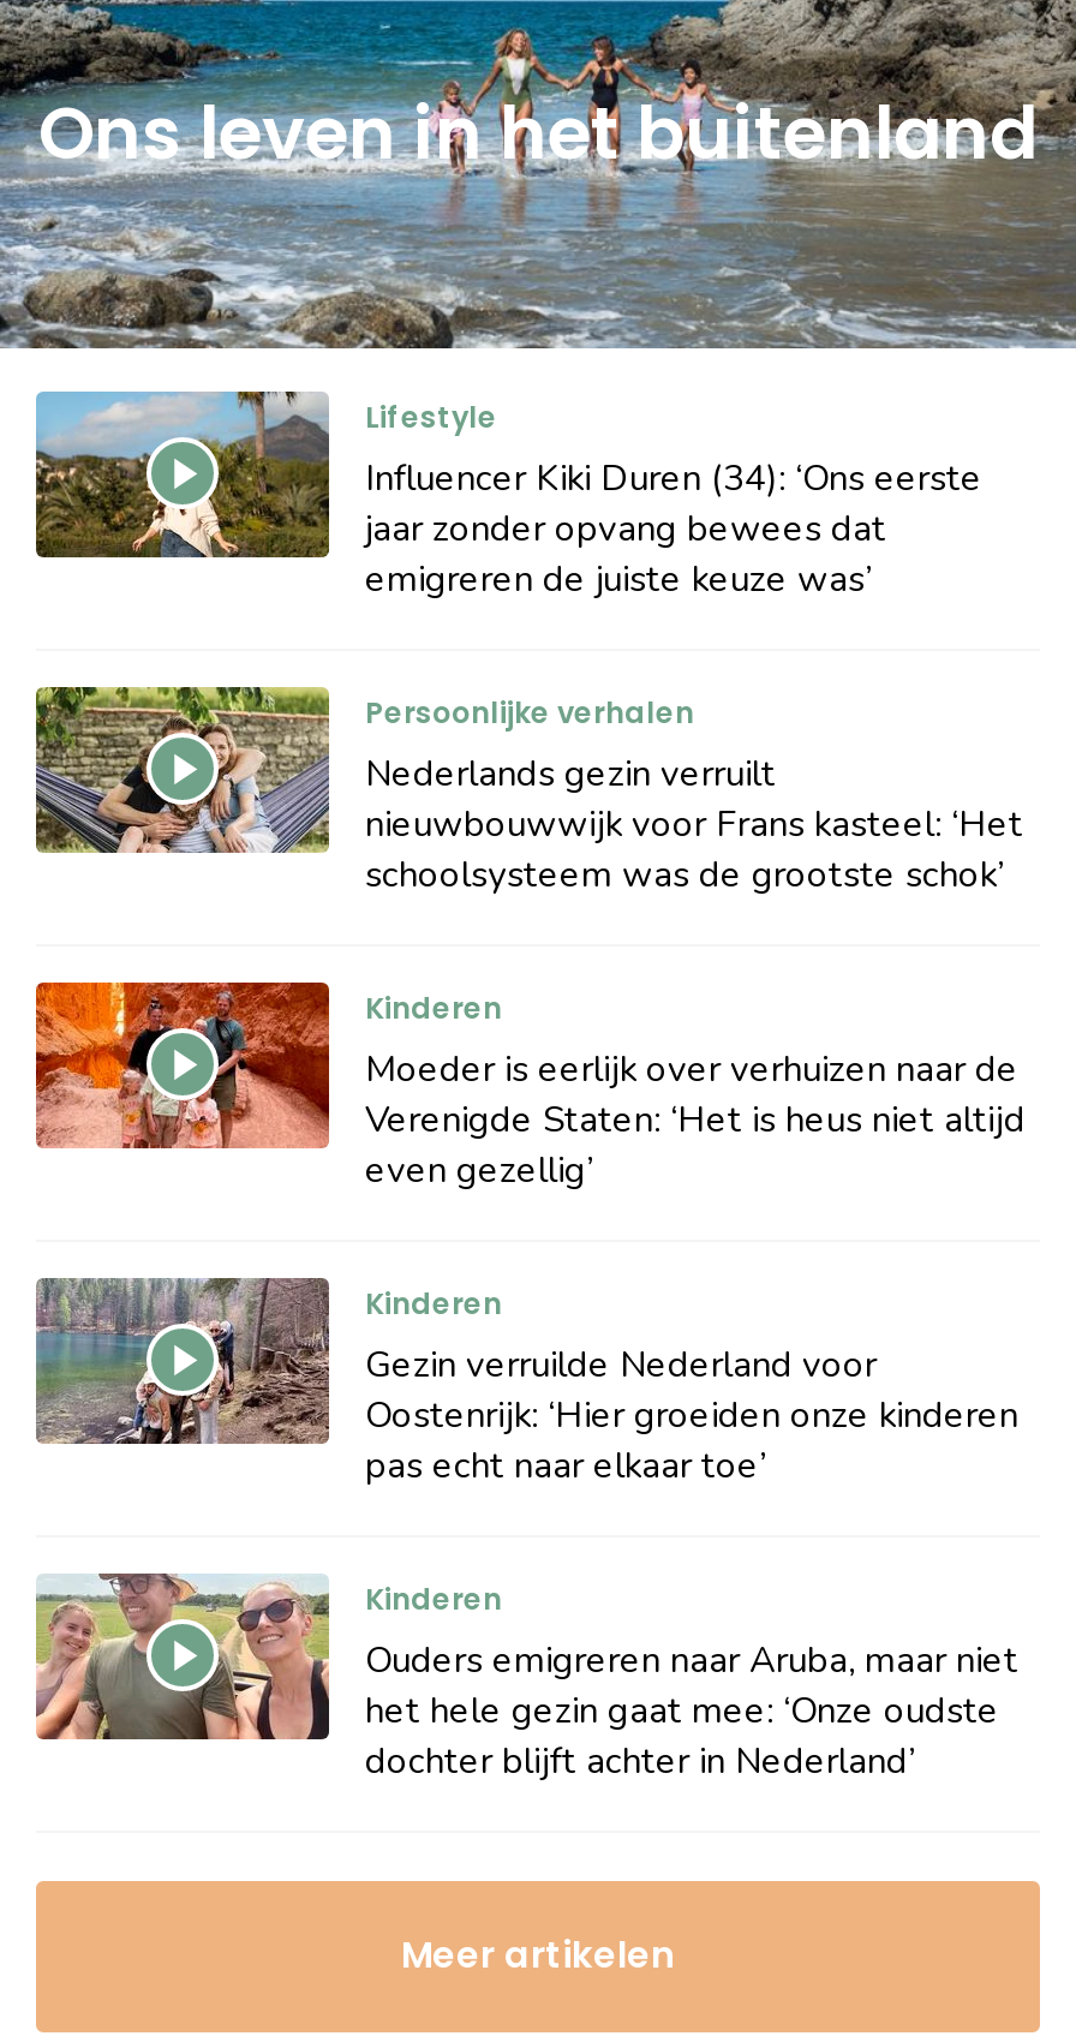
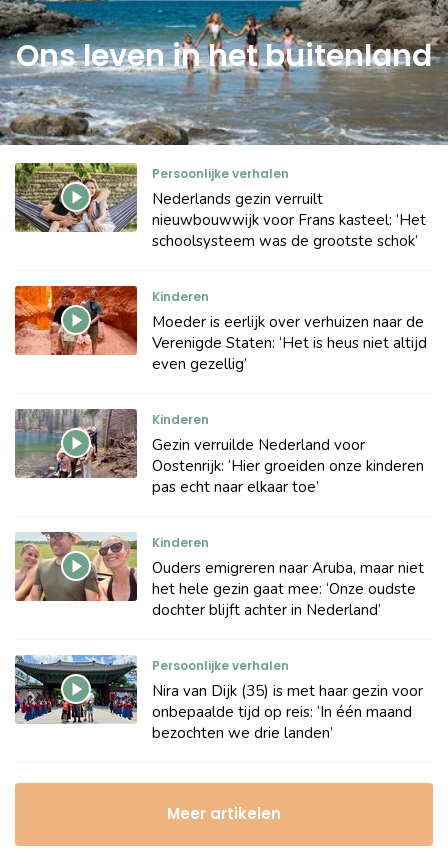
- [image]
- Lifestyle
- Influencer Kiki Duren (34): ‘Ons eerste
- jaar zonder opvang bewees dat
- emigreren de juiste keuze was’

moved up: [image] | Persoonlijke verhalen | Nederlands gezin verruilt | ... | het hele gezin gaat mee: ‘Onze oudste | dochter blijft achter in Nederland’

+ [image]
+ Persoonlijke verhalen
+ Nira van Dijk (35) is met haar gezin voor
+ onbepaalde tijd op reis: ‘In één maand
+ bezochten we drie landen’
